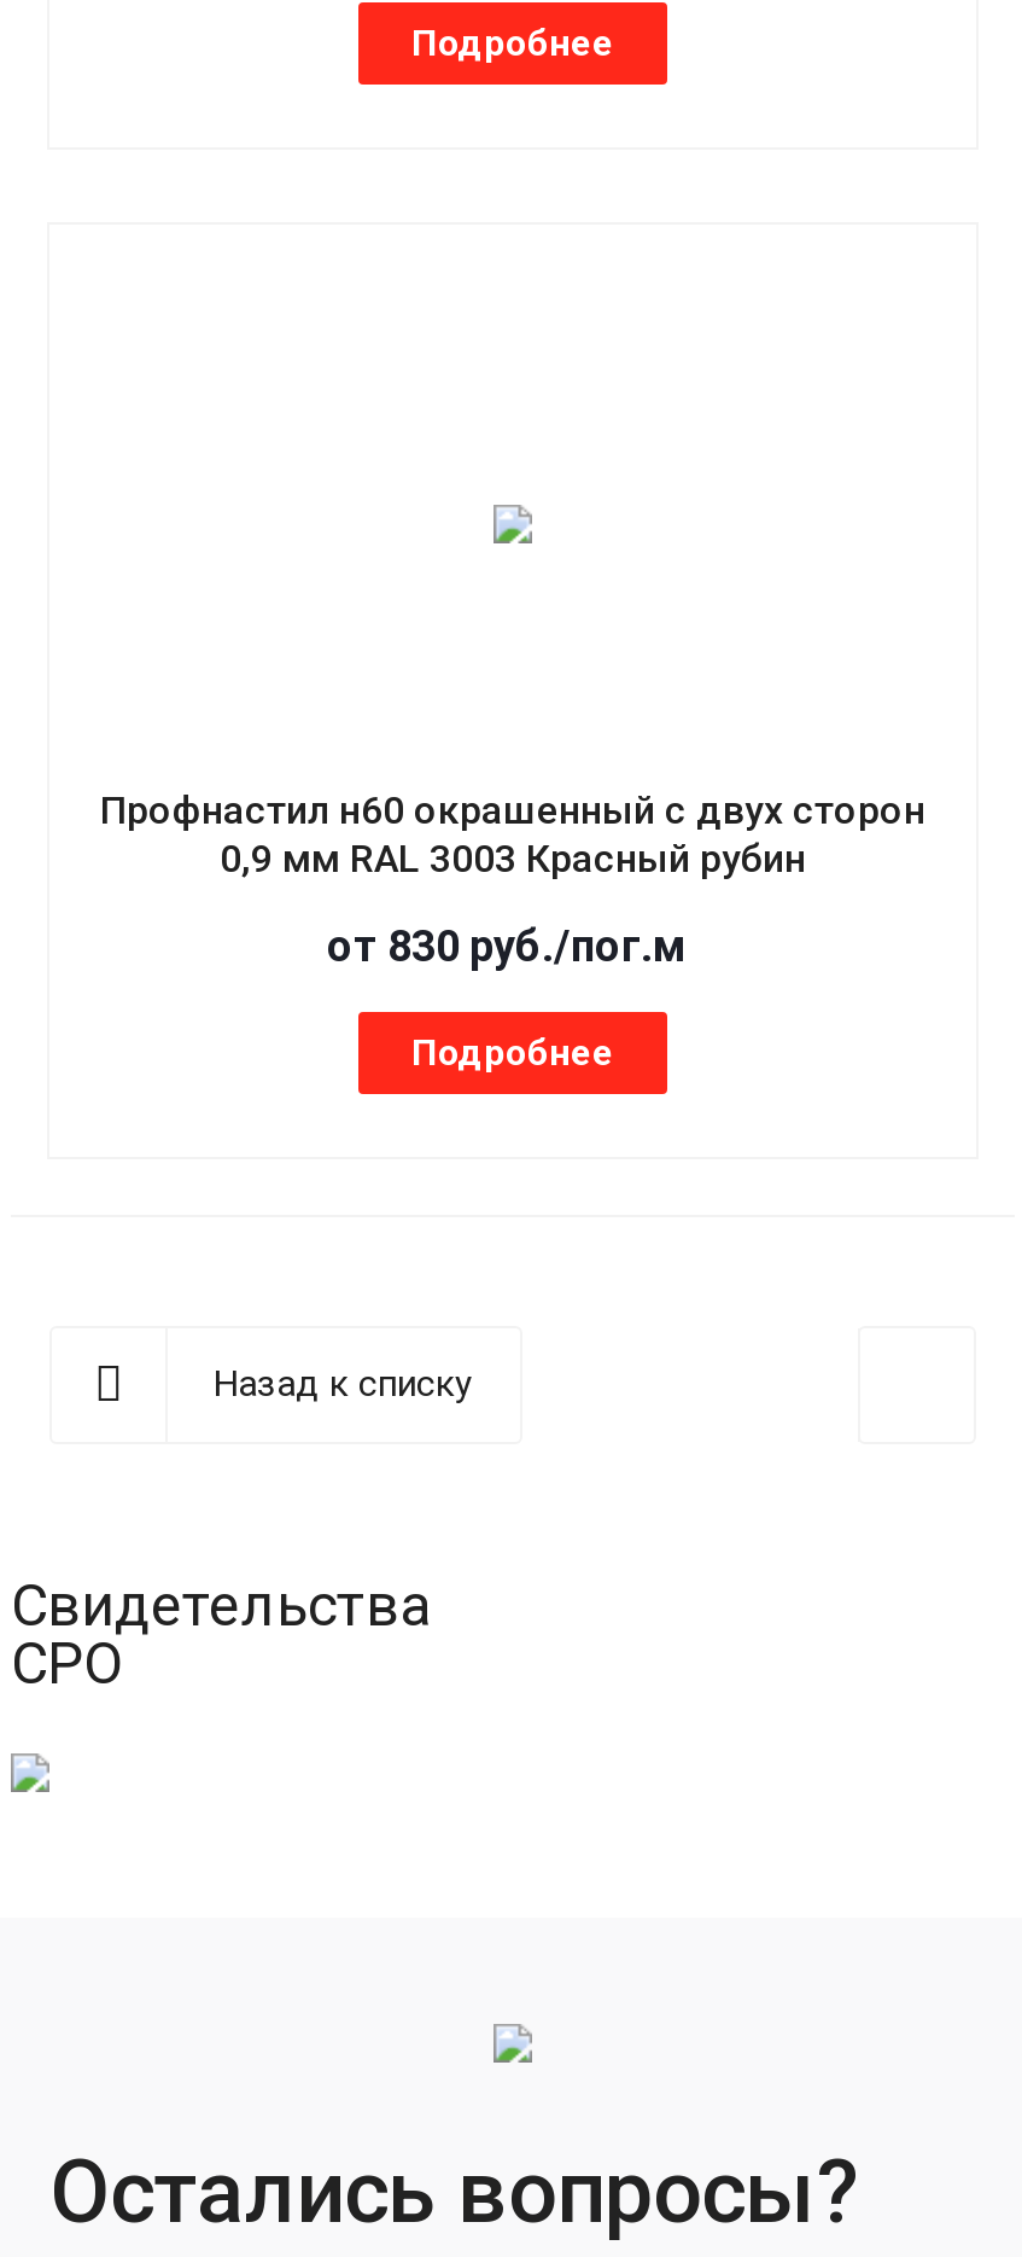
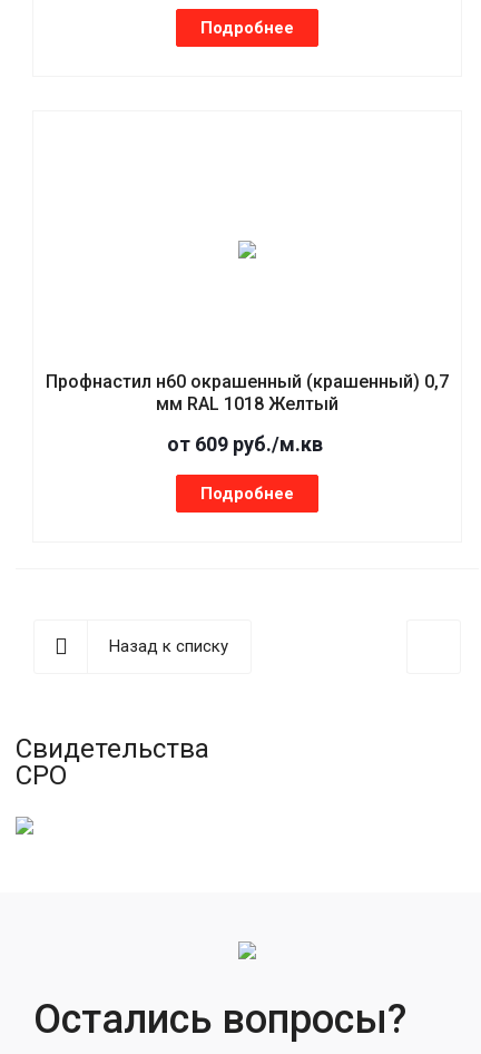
- Профнастил н60 окрашенный с двух сторон
- 0,9 мм RAL 3003 Красный рубин
+ Профнастил н60 окрашенный (крашенный) 0,7
+ мм RAL 1018 Желтый

- от 830 руб./пог.м
+ от 609 руб./м.кв
